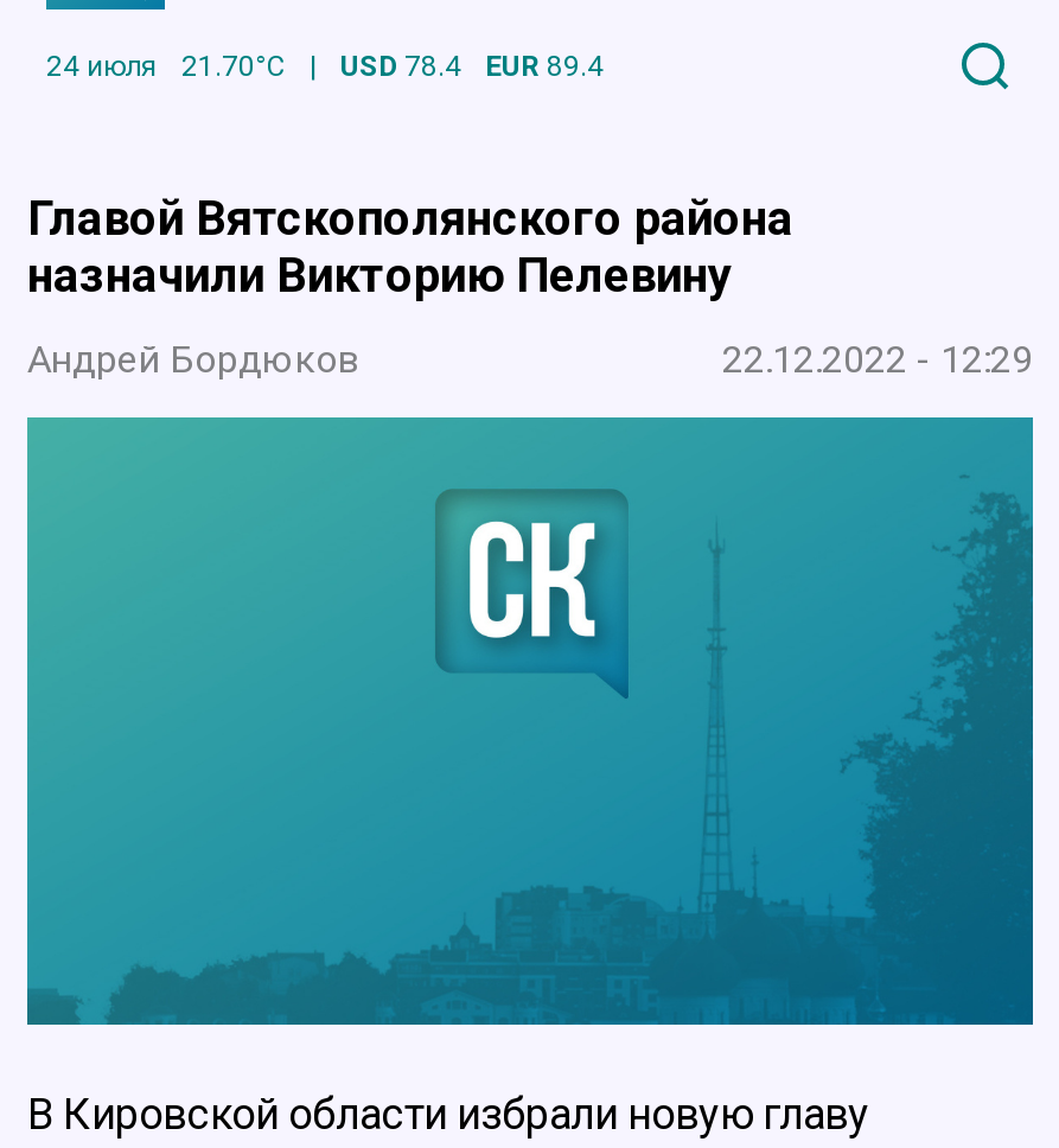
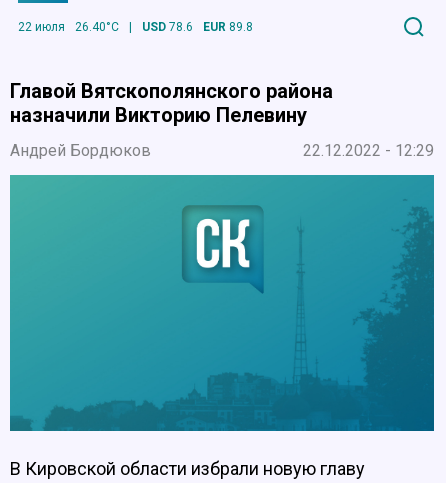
- 24 июля
- 21.70°C
+ 22 июля
+ 26.40°C

- USD 78.4
+ USD 78.6

- EUR 89.4
+ EUR 89.8
